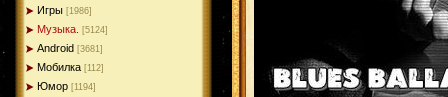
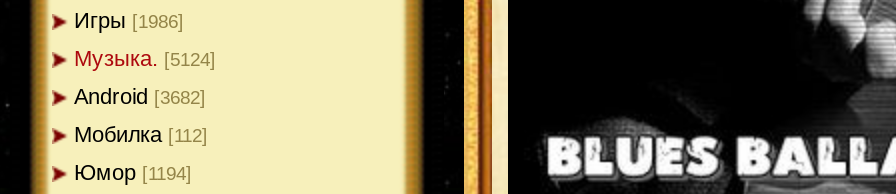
- Android [3681]
+ Android [3682]
